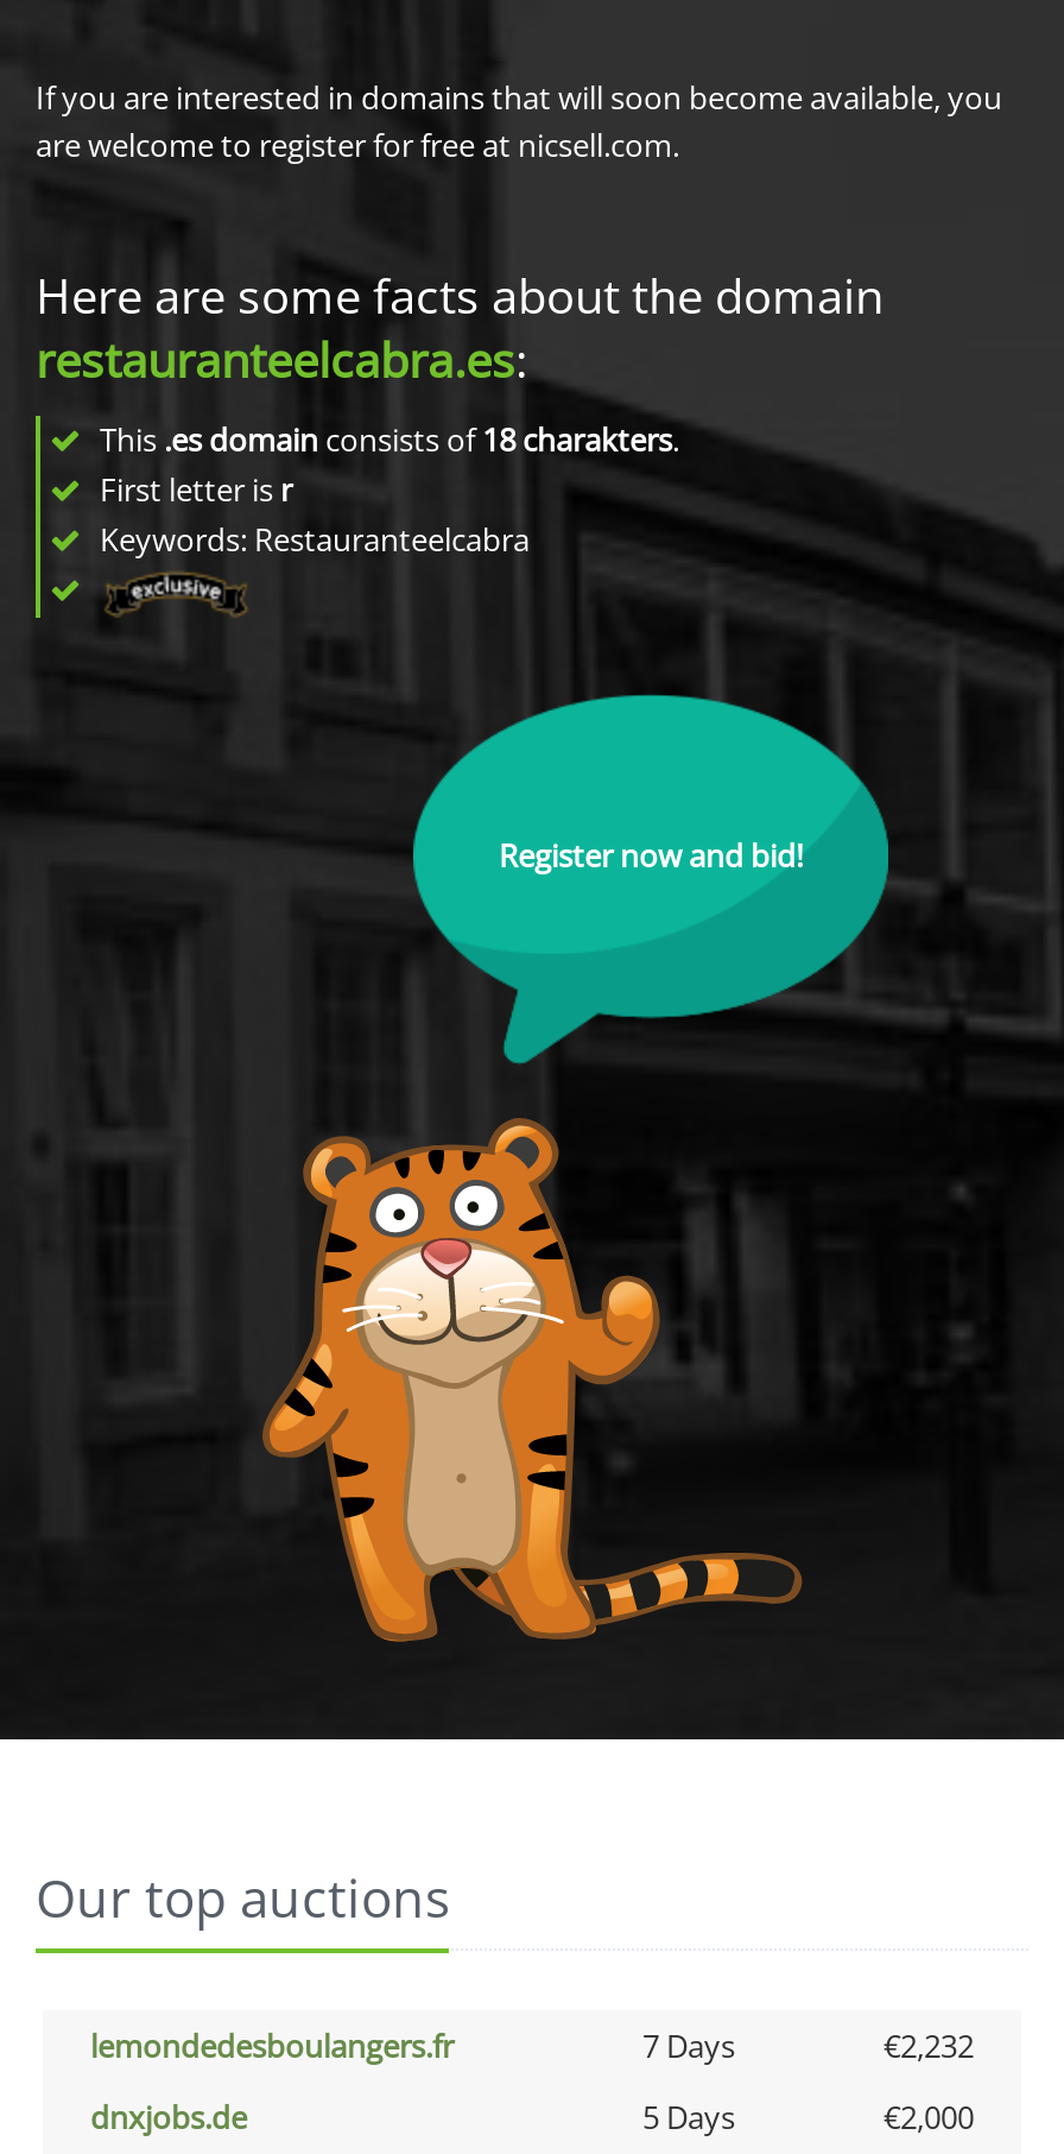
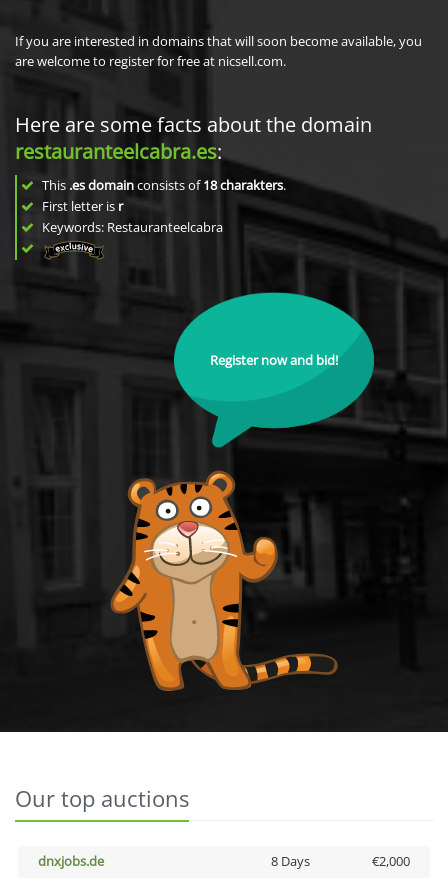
- lemondedesboulangers.fr
- 7 Days
- €2,232

- 5 Days
+ 8 Days
